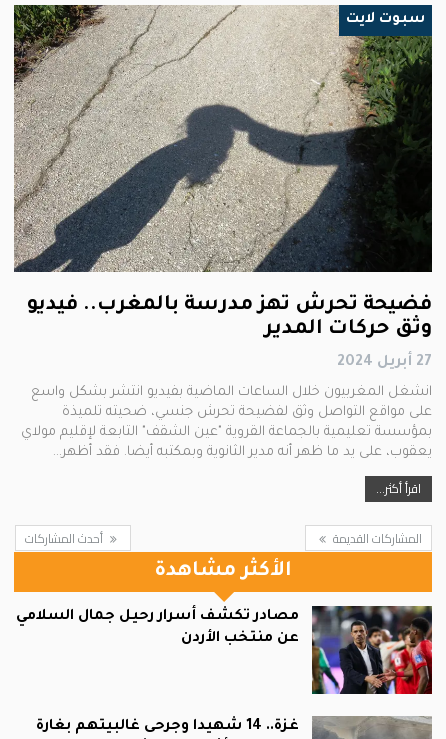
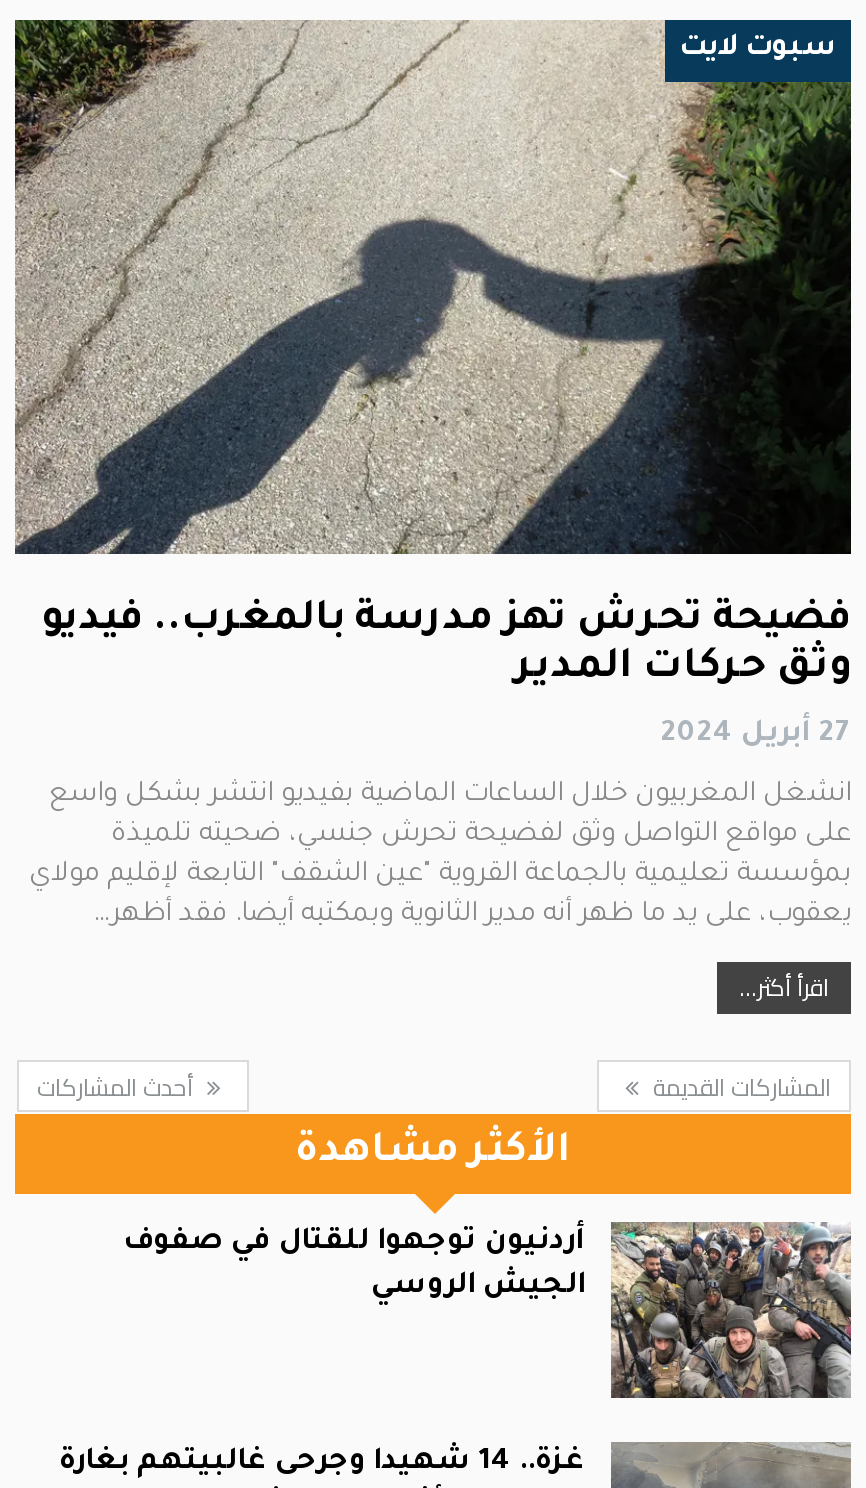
- [image]
- مصادر تكشف أسرار رحيل جمال السلامي
- عن منتخب الأردن
+ [image]
+ أردنيون توجهوا للقتال في صفوف
+ الجيش الروسي
